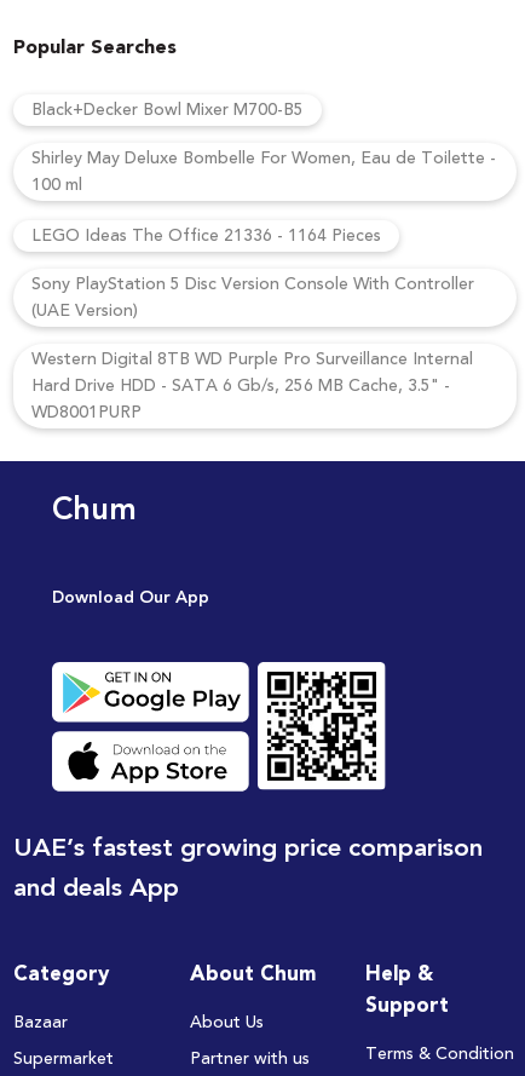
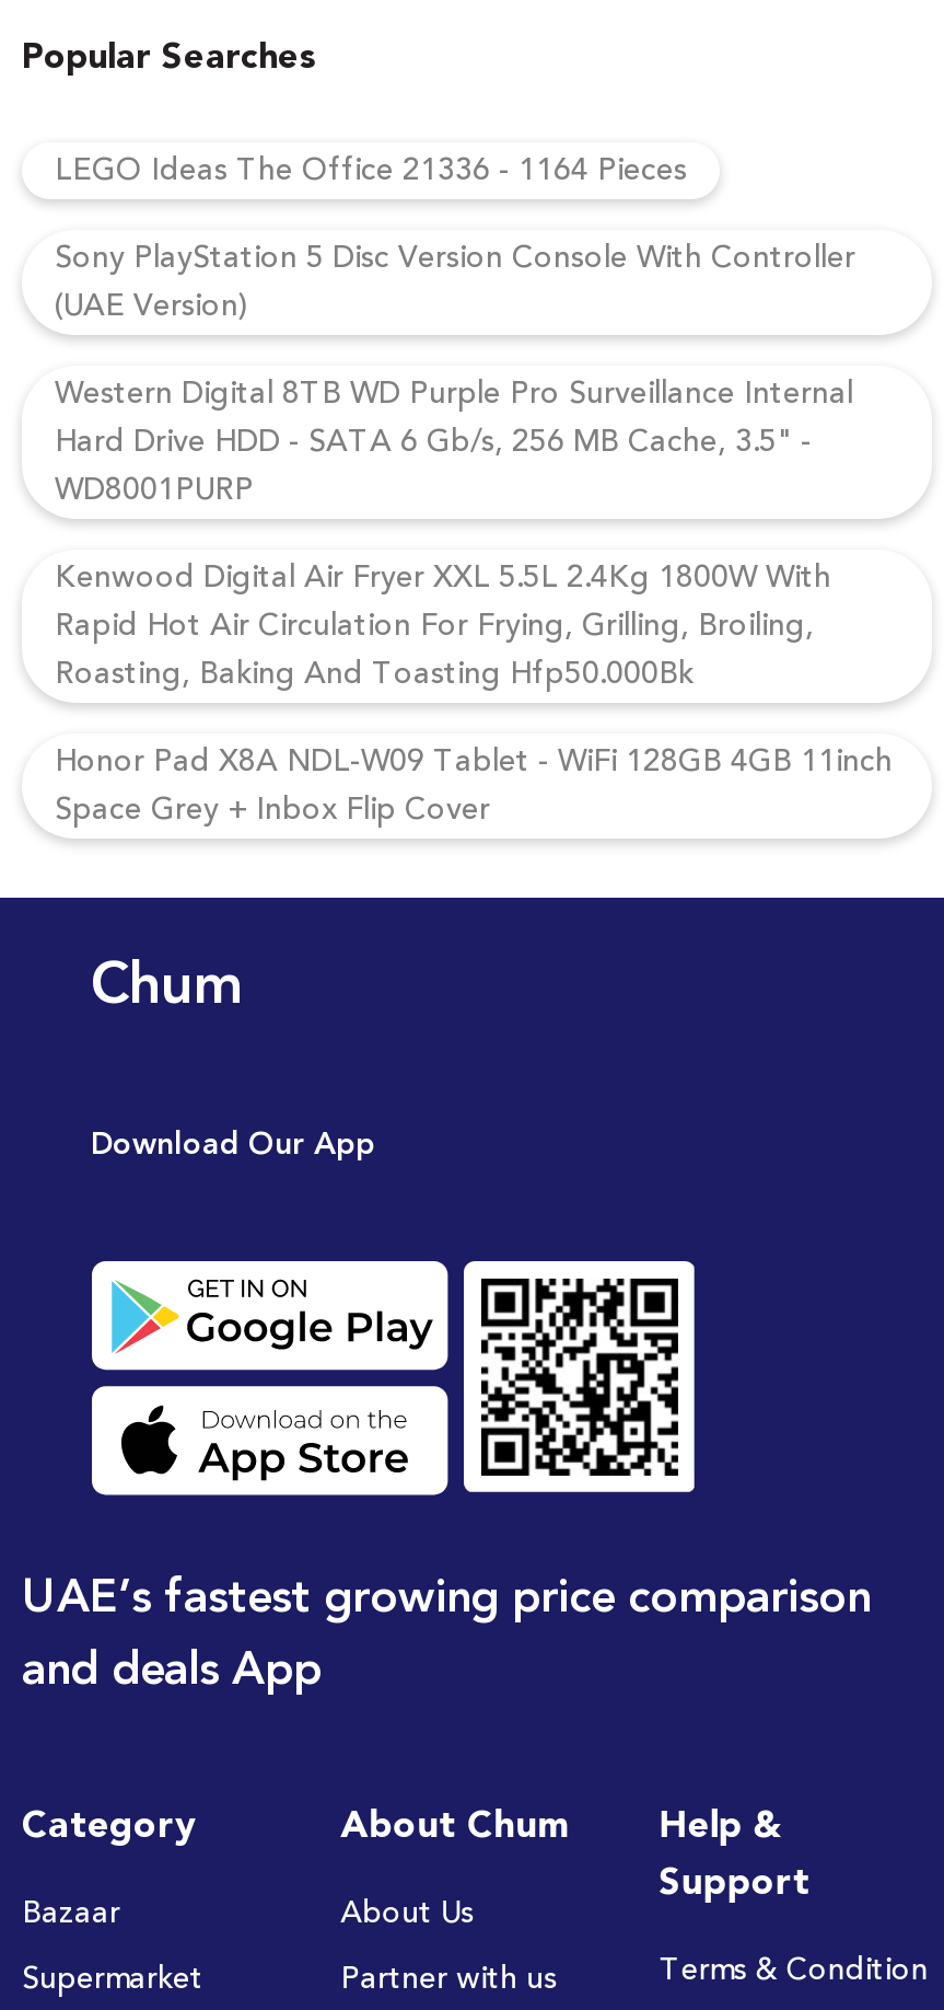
- Black+Decker Bowl Mixer M700-B5
- Shirley May Deluxe Bombelle For Women, Eau de Toilette -
- 100 ml

moved up: LEGO Ideas The Office 21336 - 1164 Pieces | Sony PlayStation 5 Disc Version Console With Controller | (UAE Version) | Western Digital 8TB WD Purple Pro Surveillance Internal | Hard Drive HDD - SATA 6 Gb/s, 256 MB Cache, 3.5" - | WD8001PURP

+ Kenwood Digital Air Fryer XXL 5.5L 2.4Kg 1800W With
+ Rapid Hot Air Circulation For Frying, Grilling, Broiling,
+ Roasting, Baking And Toasting Hfp50.000Bk
+ Honor Pad X8A NDL-W09 Tablet - WiFi 128GB 4GB 11inch
+ Space Grey + Inbox Flip Cover
